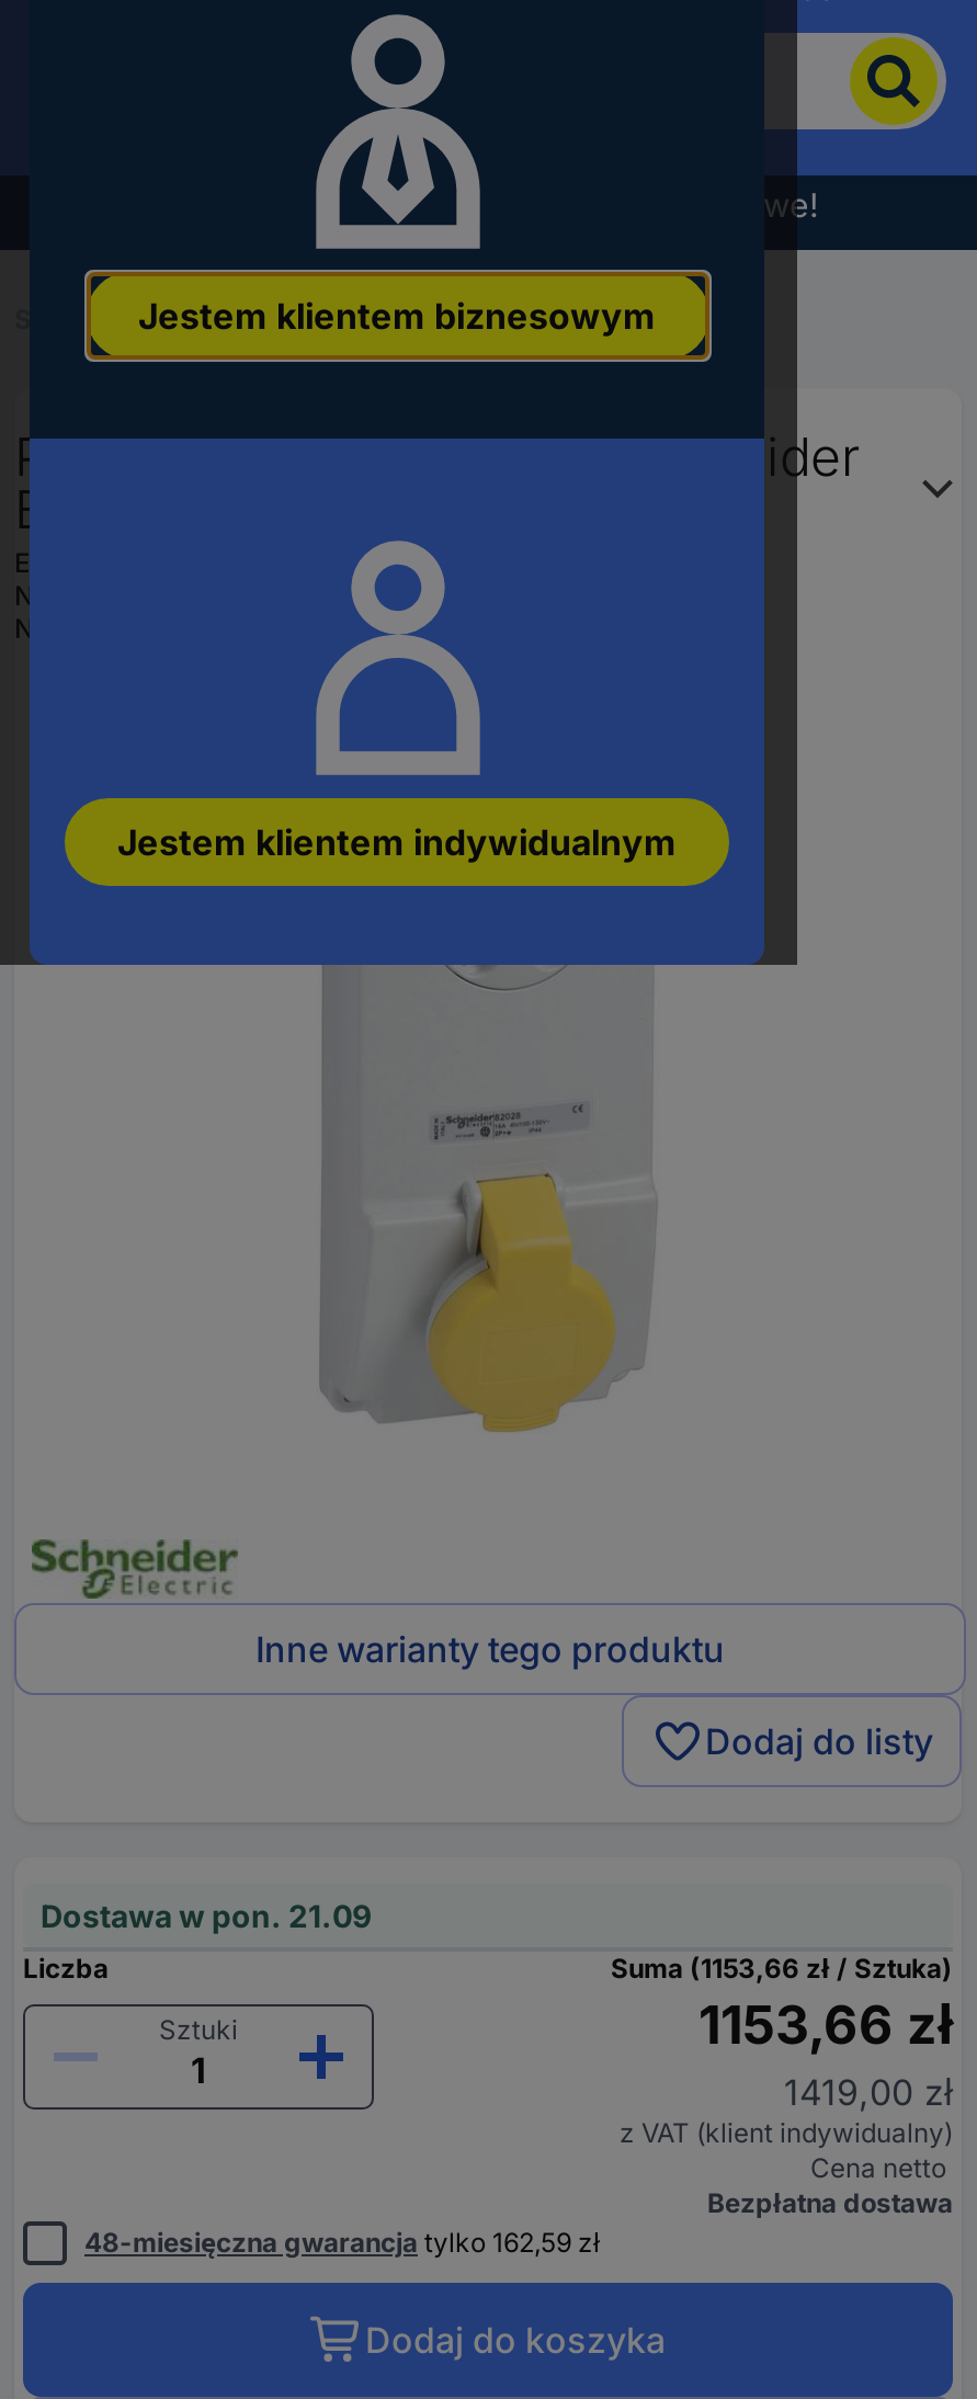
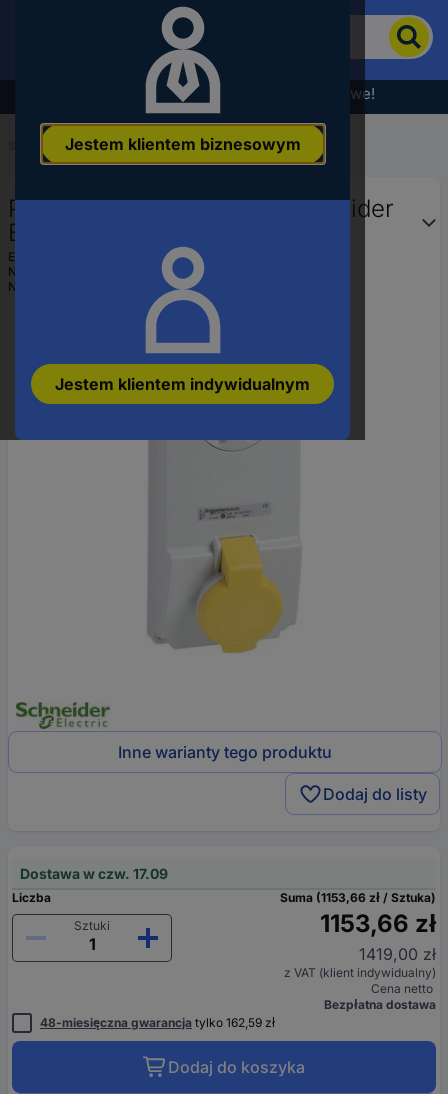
- Dostawa w pon. 21.09
+ Dostawa w czw. 17.09
